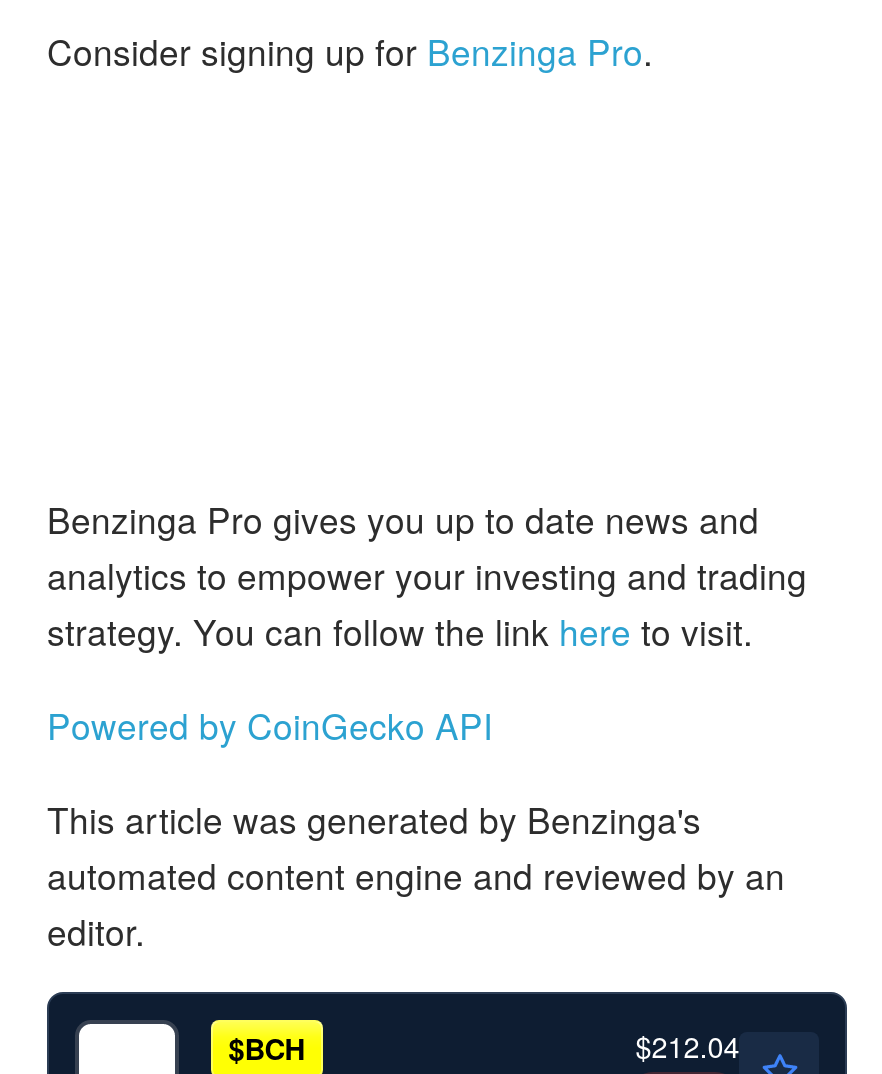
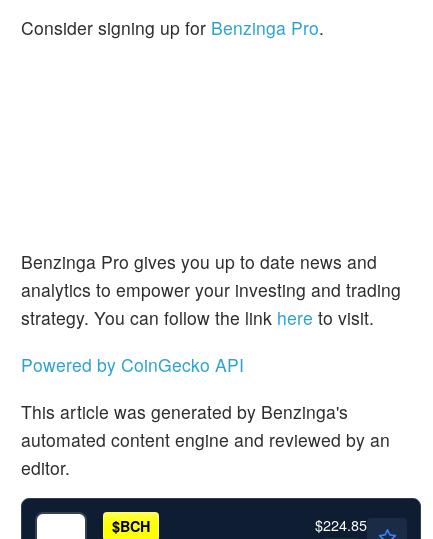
- $212.04
+ $224.85
